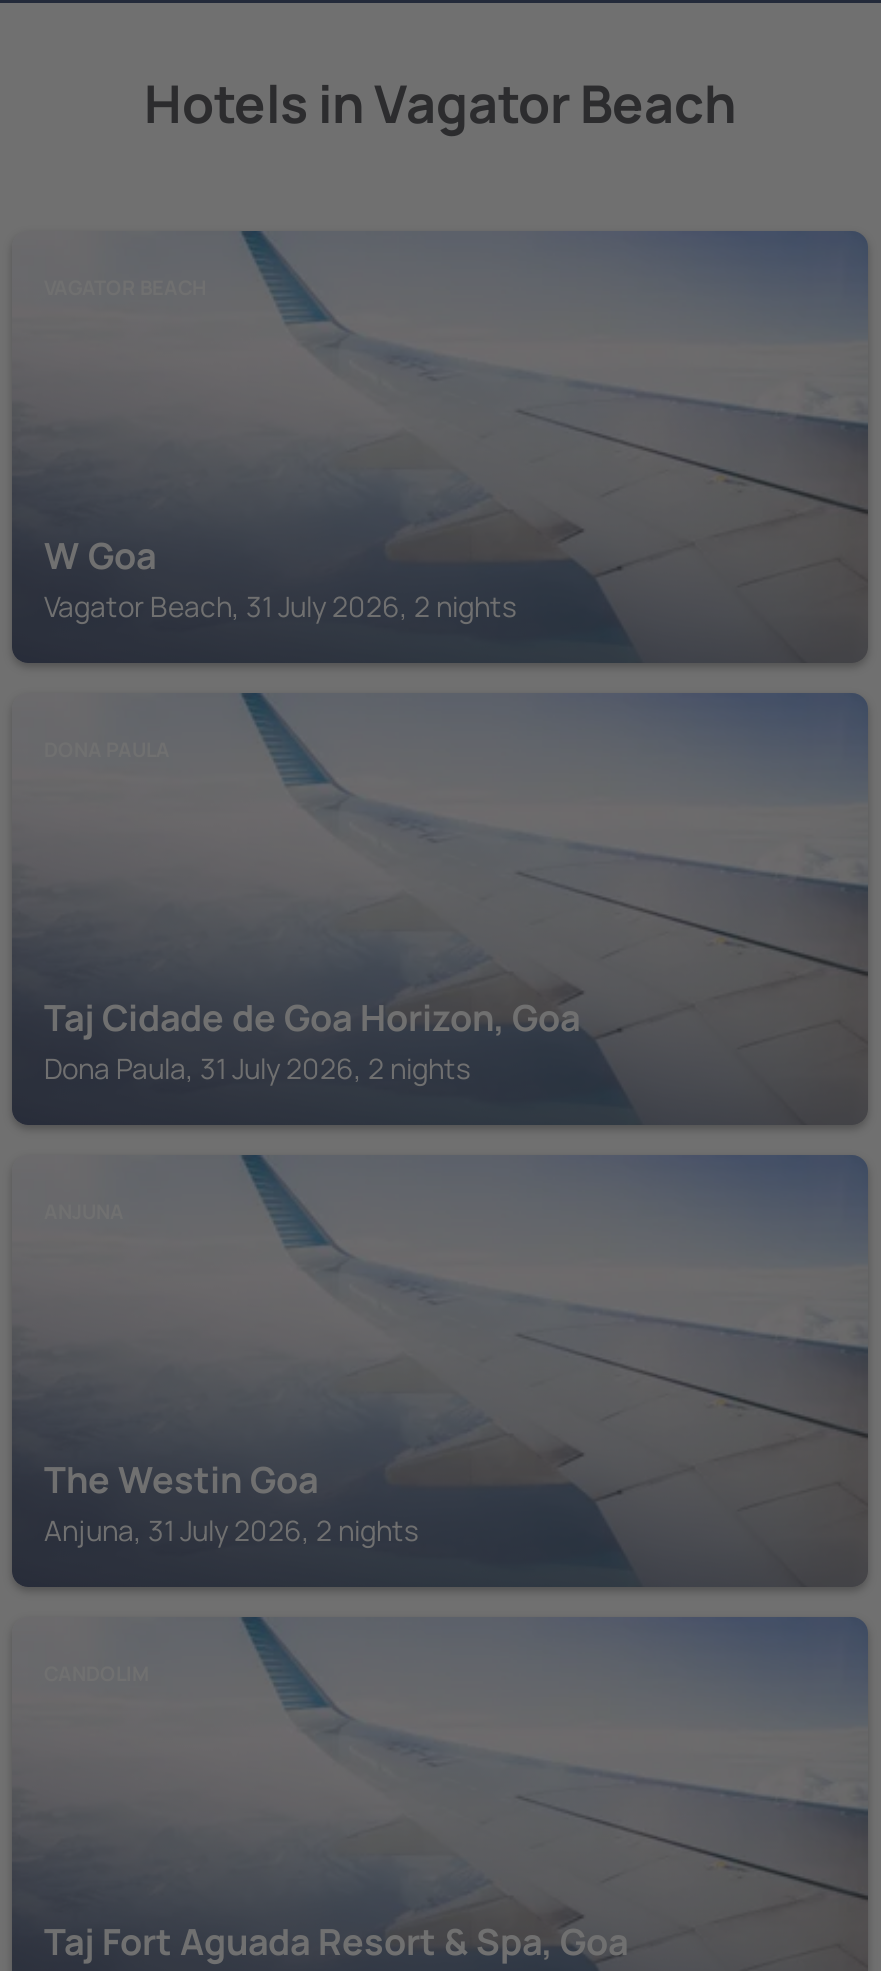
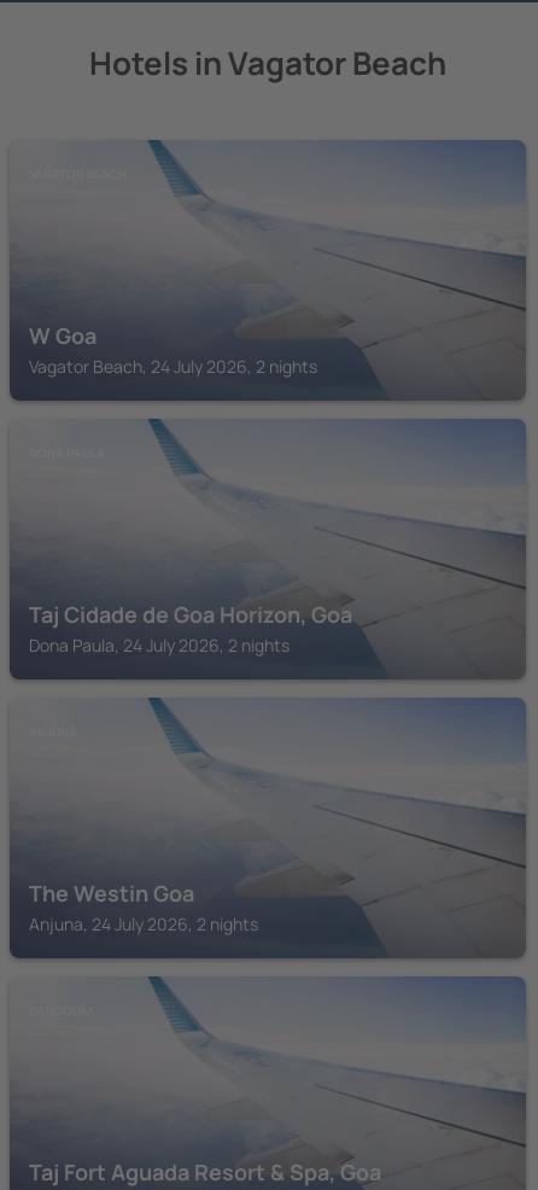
- Vagator Beach, 31 July 2026, 2 nights
+ Vagator Beach, 24 July 2026, 2 nights

- Dona Paula, 31 July 2026, 2 nights
+ Dona Paula, 24 July 2026, 2 nights

- Anjuna, 31 July 2026, 2 nights
+ Anjuna, 24 July 2026, 2 nights
